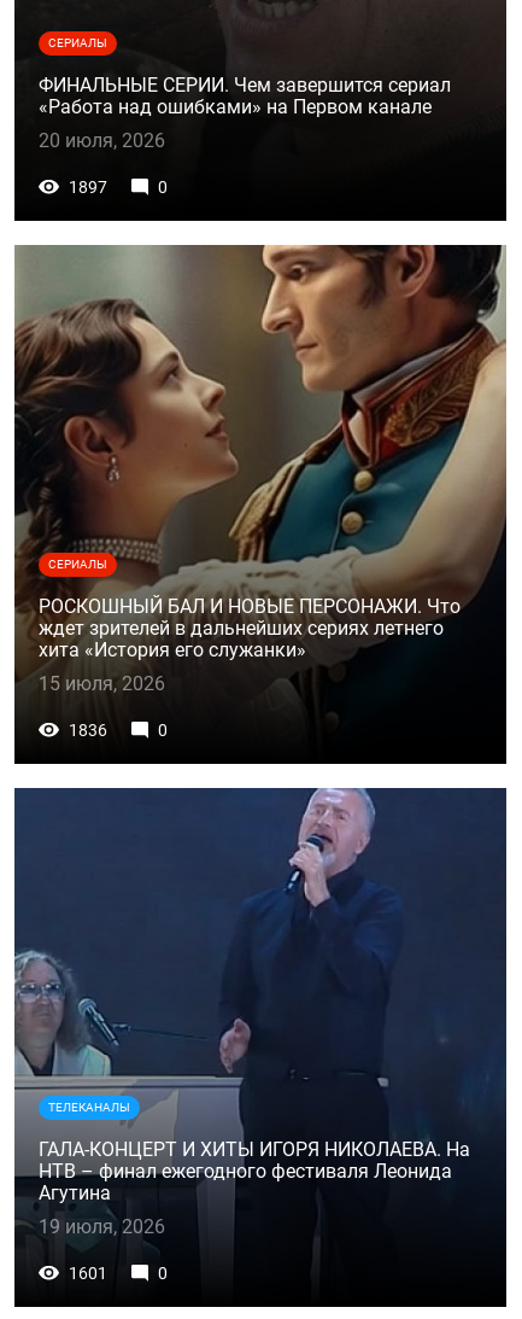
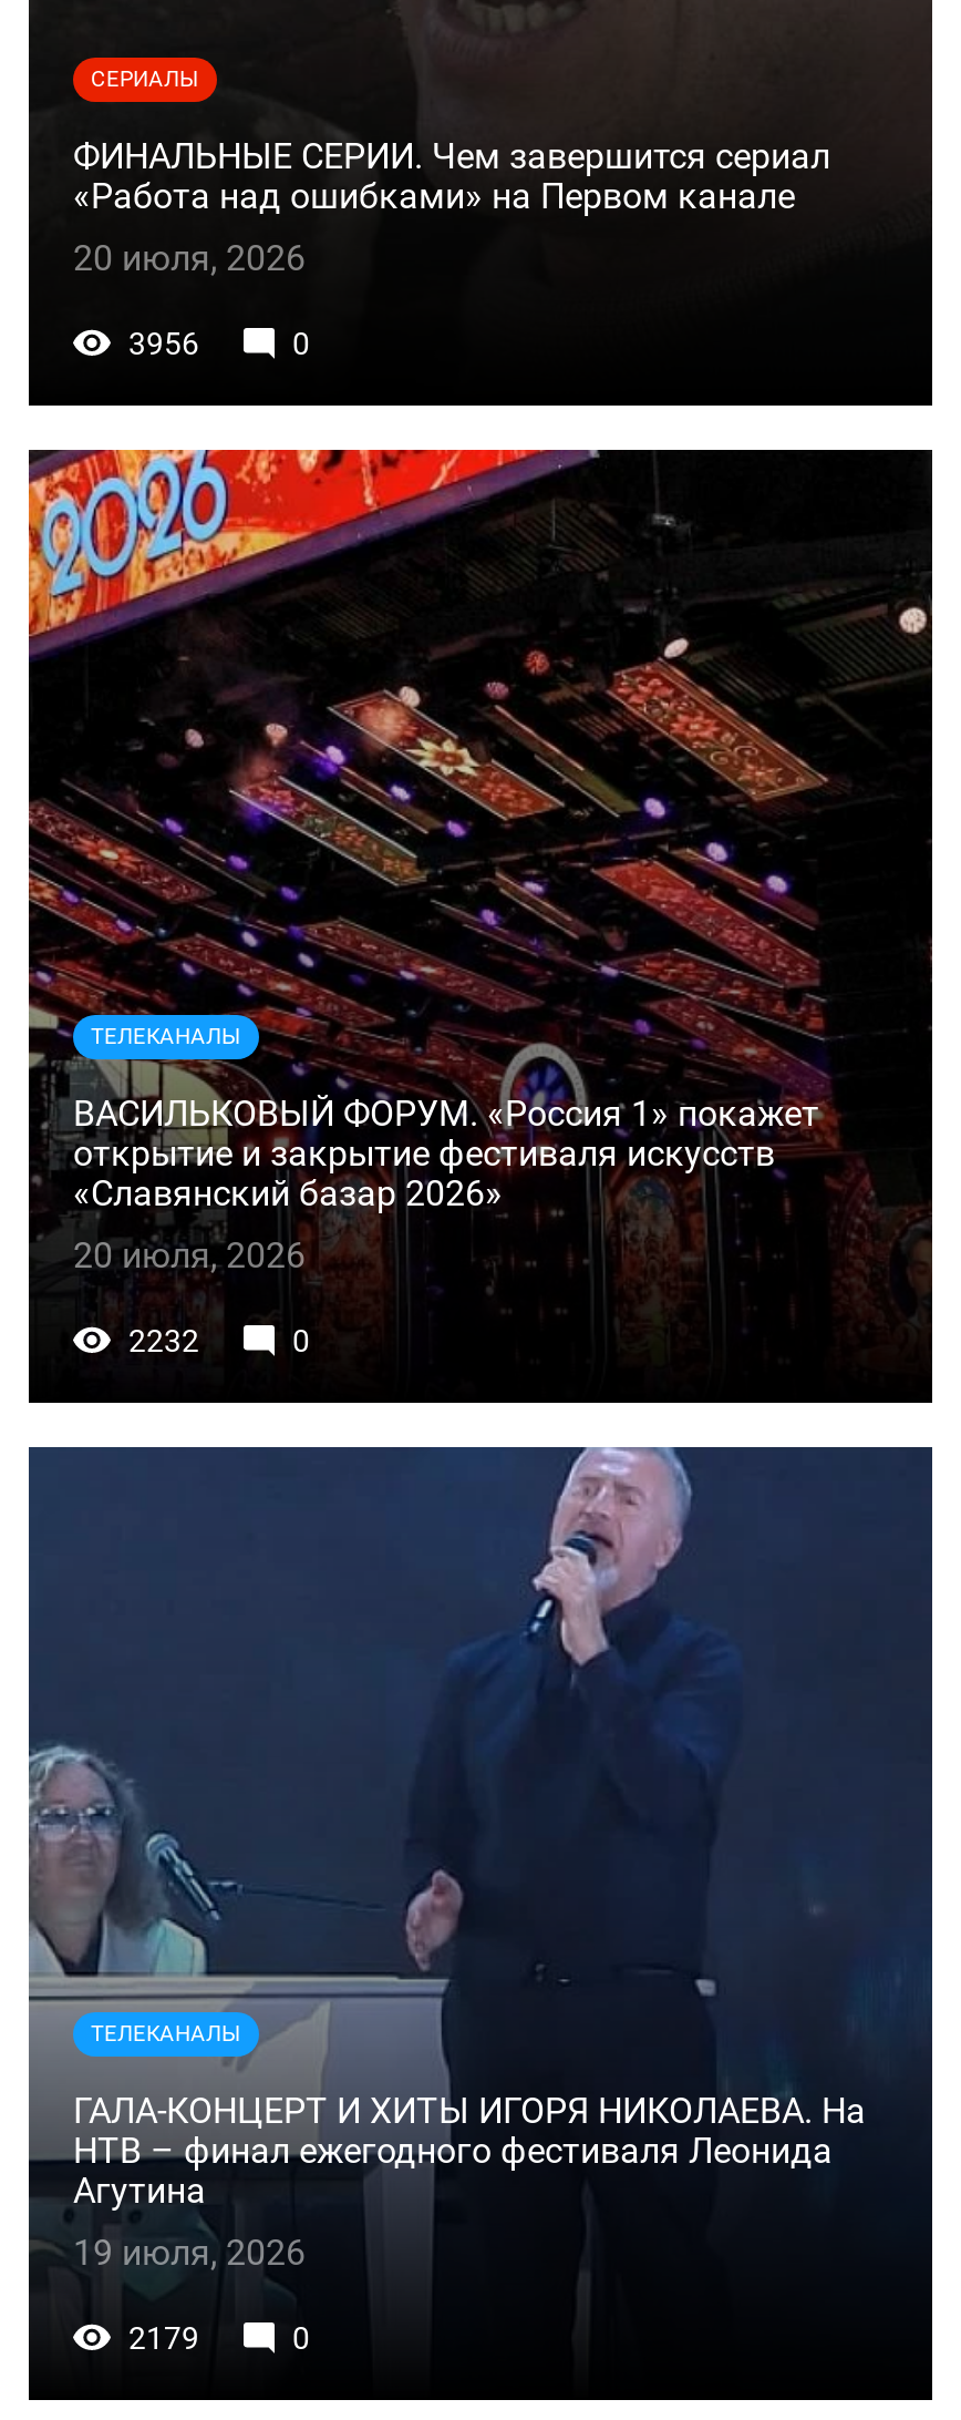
- 1897
+ 3956

- [image]
- СЕРИАЛЫ
+ [image]
+ ТЕЛЕКАНАЛЫ

- РОСКОШНЫЙ БАЛ И НОВЫЕ ПЕРСОНАЖИ. Что
- ждет зрителей в дальнейших сериях летнего
- хита «История его служанки»
+ ВАСИЛЬКОВЫЙ ФОРУМ. «Россия 1» покажет
+ открытие и закрытие фестиваля искусств
+ «Славянский базар 2026»

- 15 июля, 2026
+ 20 июля, 2026

- 1836
+ 2232

- 1601
+ 2179
